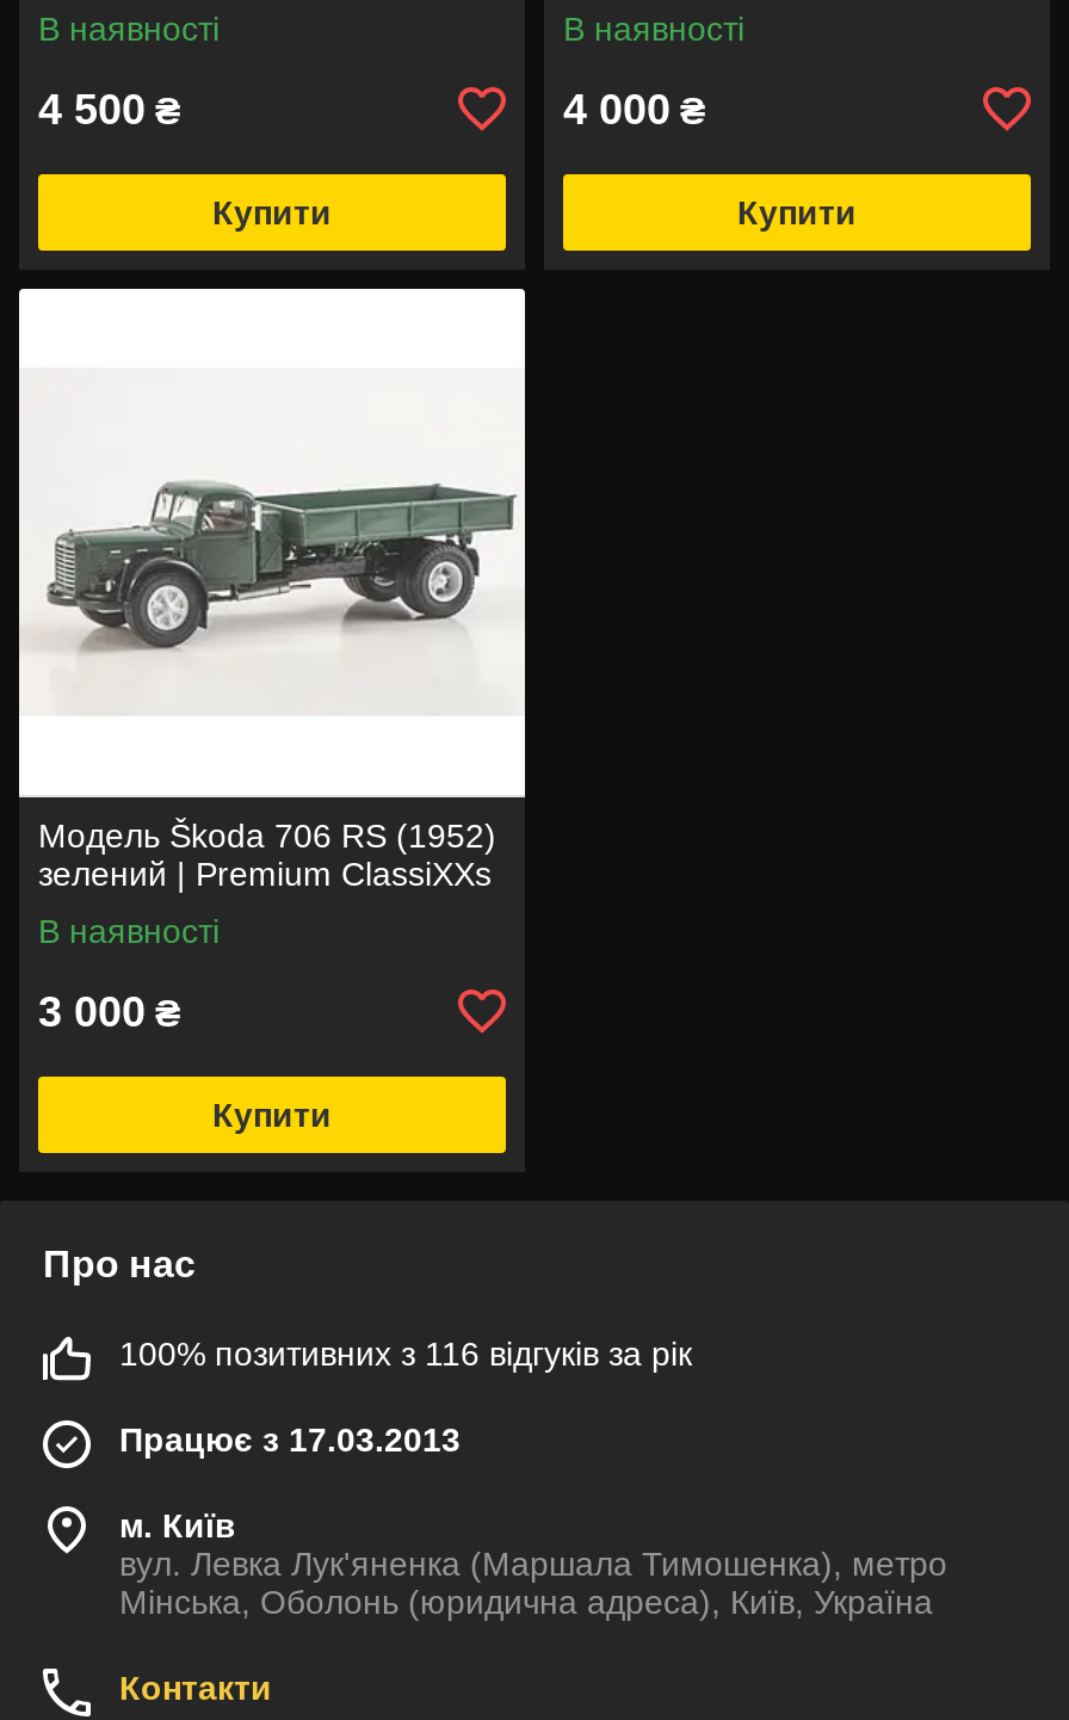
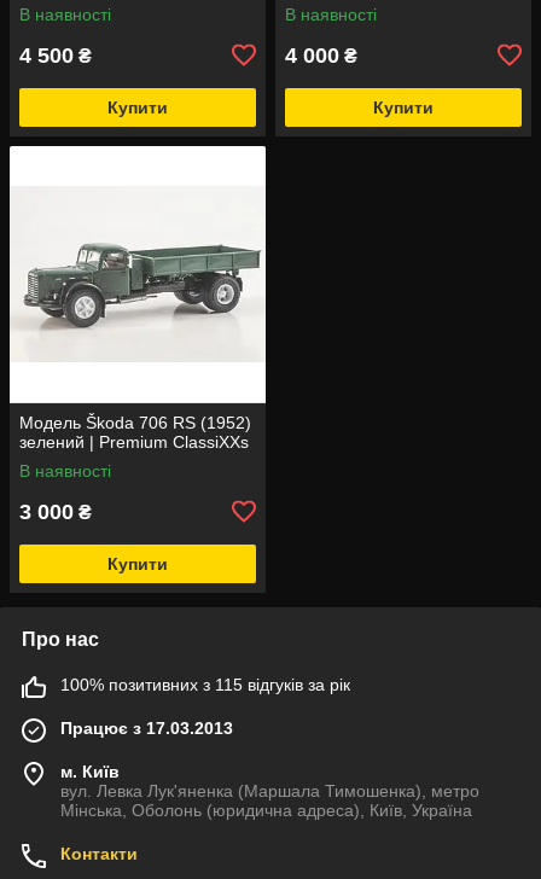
- 100% позитивних з 116 відгуків за рік
+ 100% позитивних з 115 відгуків за рік
